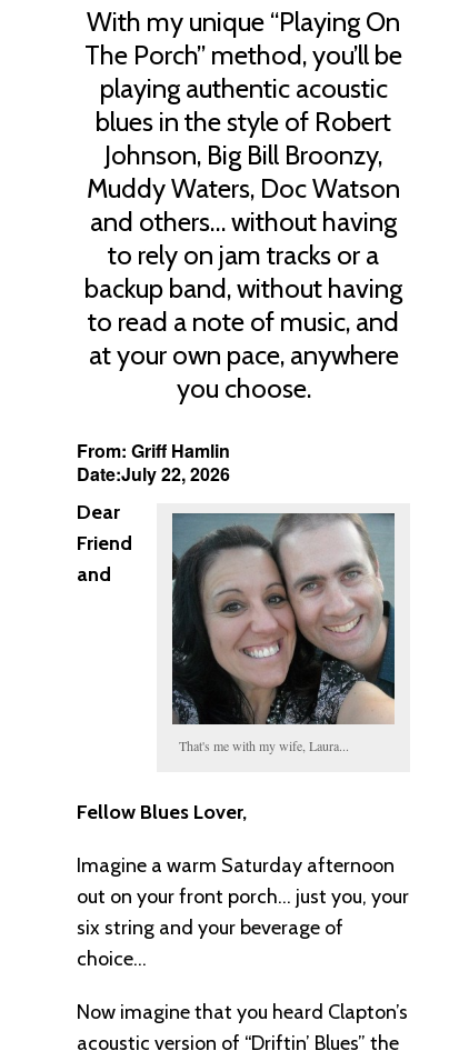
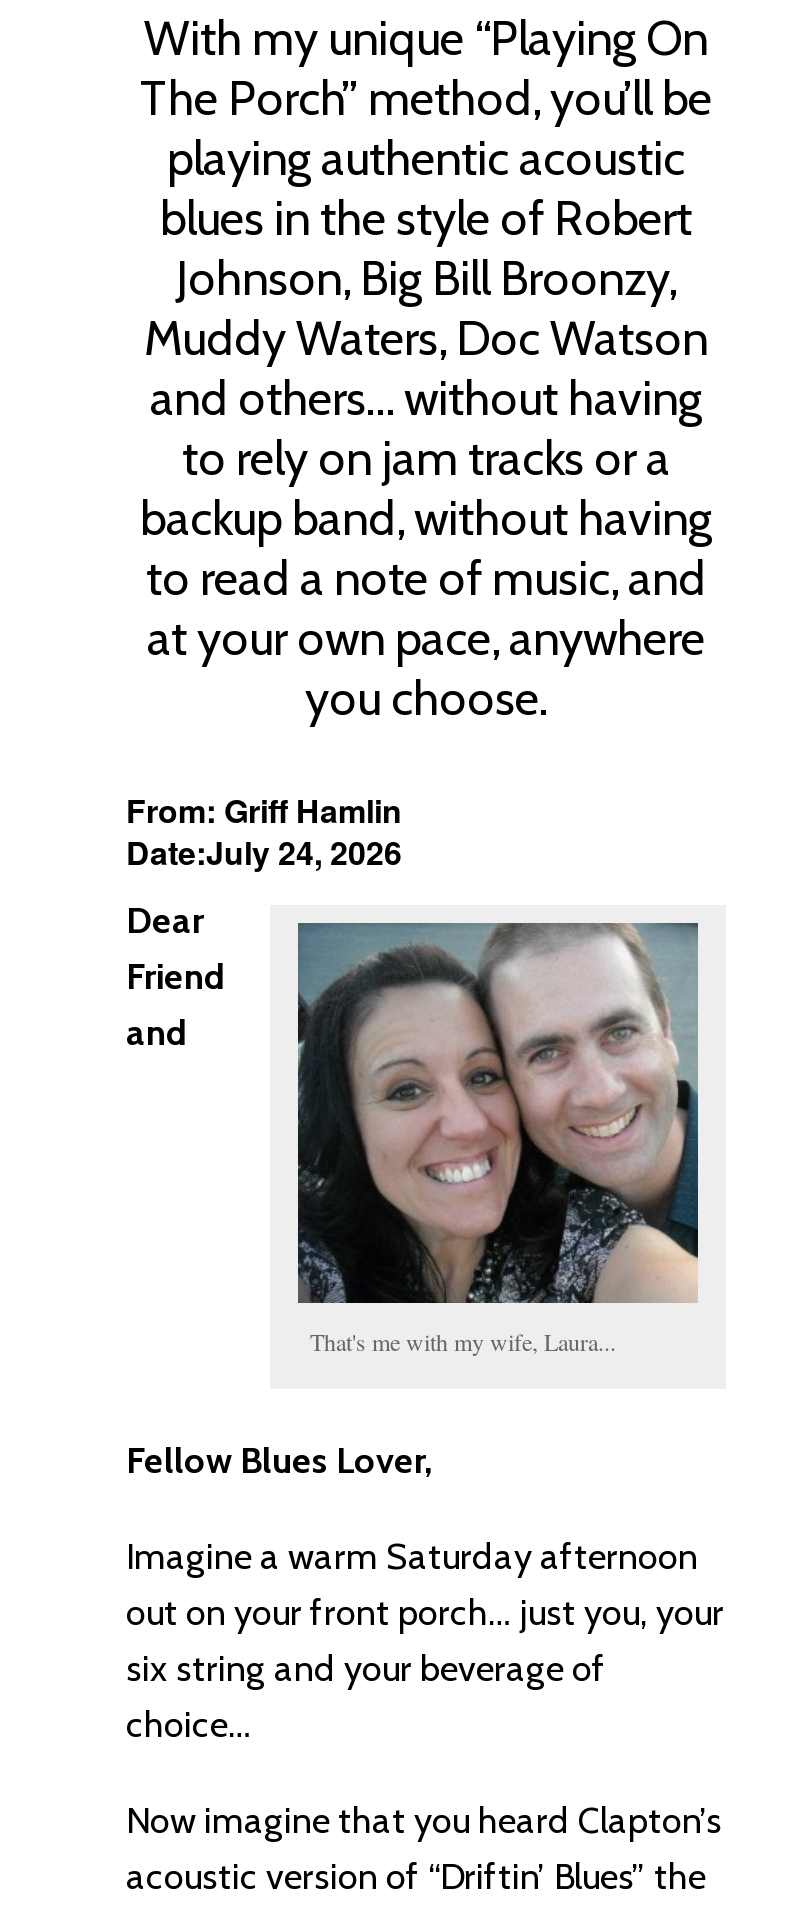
- Date:July 22, 2026
+ Date:July 24, 2026
